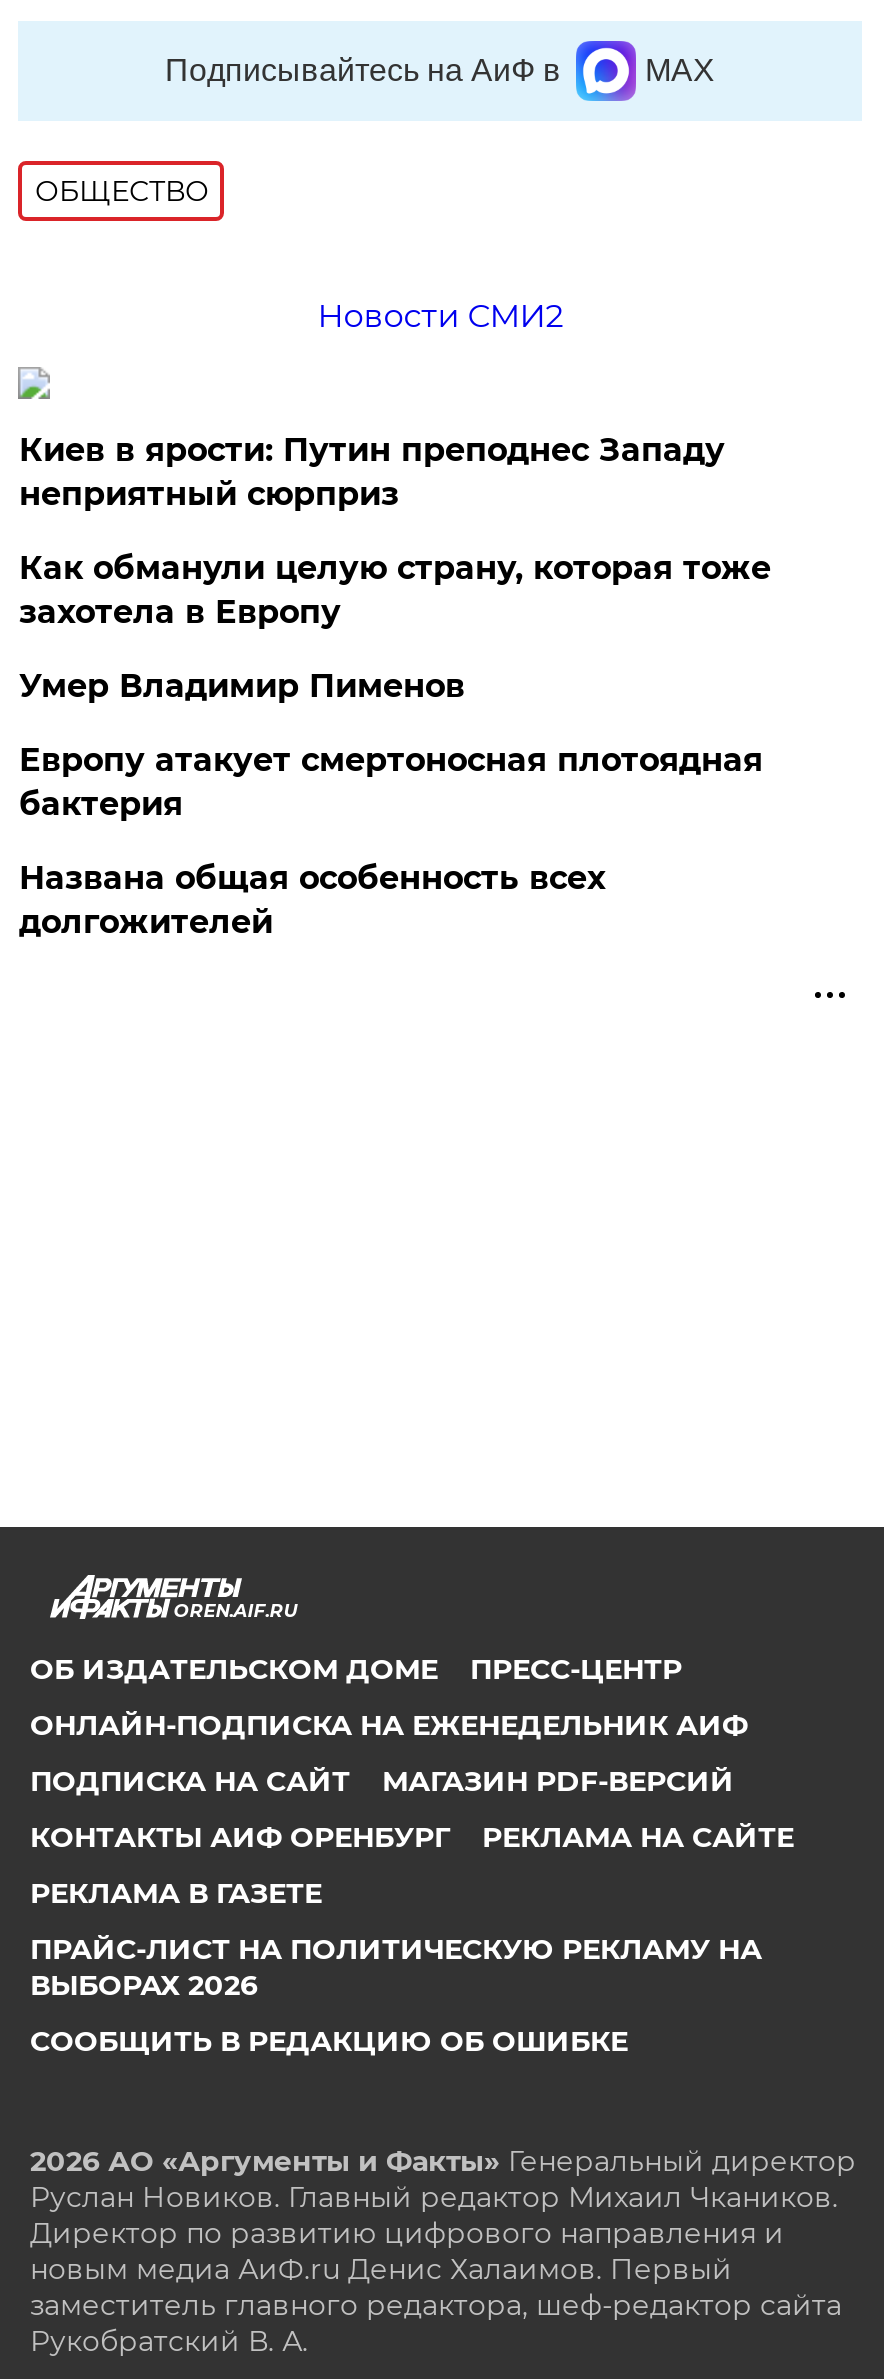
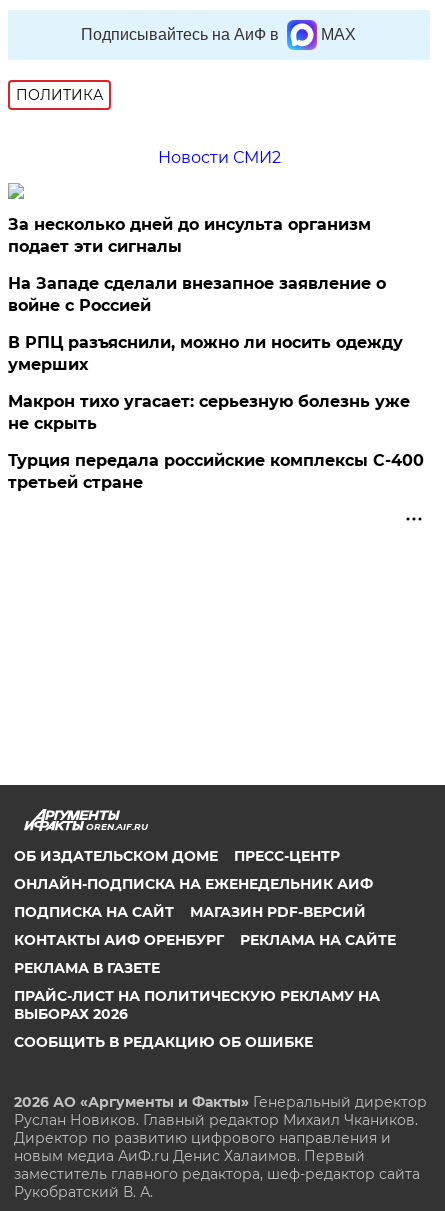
- ОБЩЕСТВО
+ ПОЛИТИКА

- Киев в ярости: Путин преподнес Западу
- неприятный сюрприз
+ За несколько дней до инсульта организм
+ подает эти сигналы

- Как обманули целую страну, которая тоже
- захотела в Европу
+ На Западе сделали внезапное заявление о
+ войне с Россией

- Умер Владимир Пименов
+ В РПЦ разъяснили, можно ли носить одежду
+ умерших

- Европу атакует смертоносная плотоядная
- бактерия
+ Макрон тихо угасает: серьезную болезнь уже
+ не скрыть

- Названа общая особенность всех
- долгожителей
+ Турция передала российские комплексы С-400
+ третьей стране
